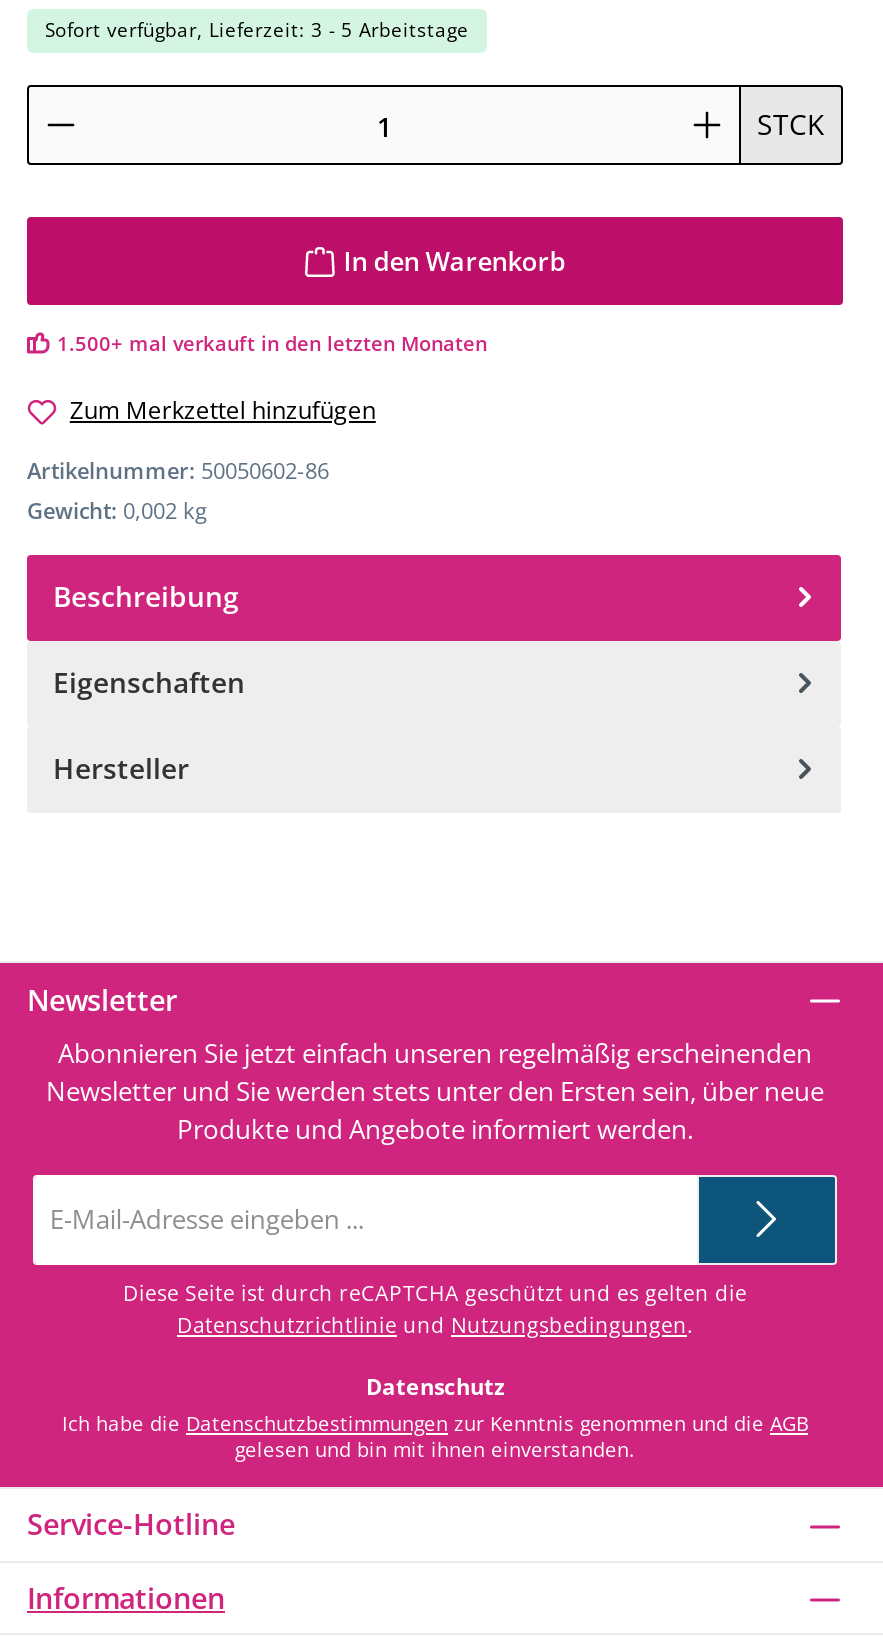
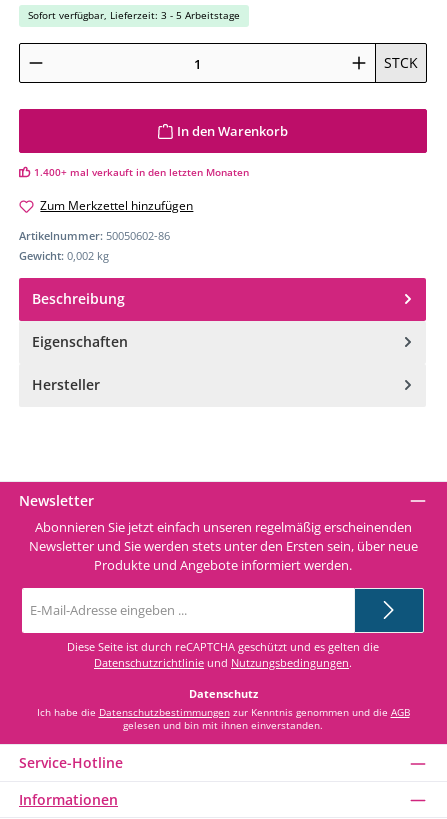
- 1.500+ mal verkauft in den letzten Monaten
+ 1.400+ mal verkauft in den letzten Monaten
